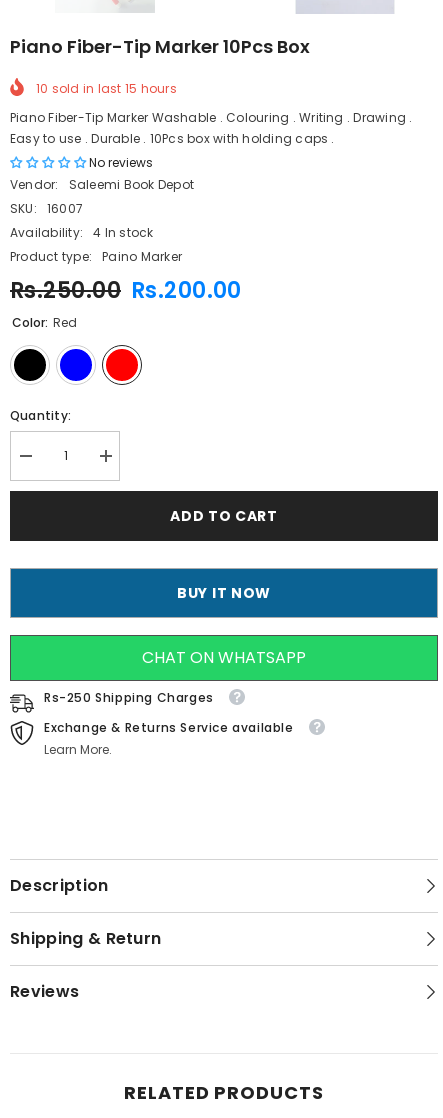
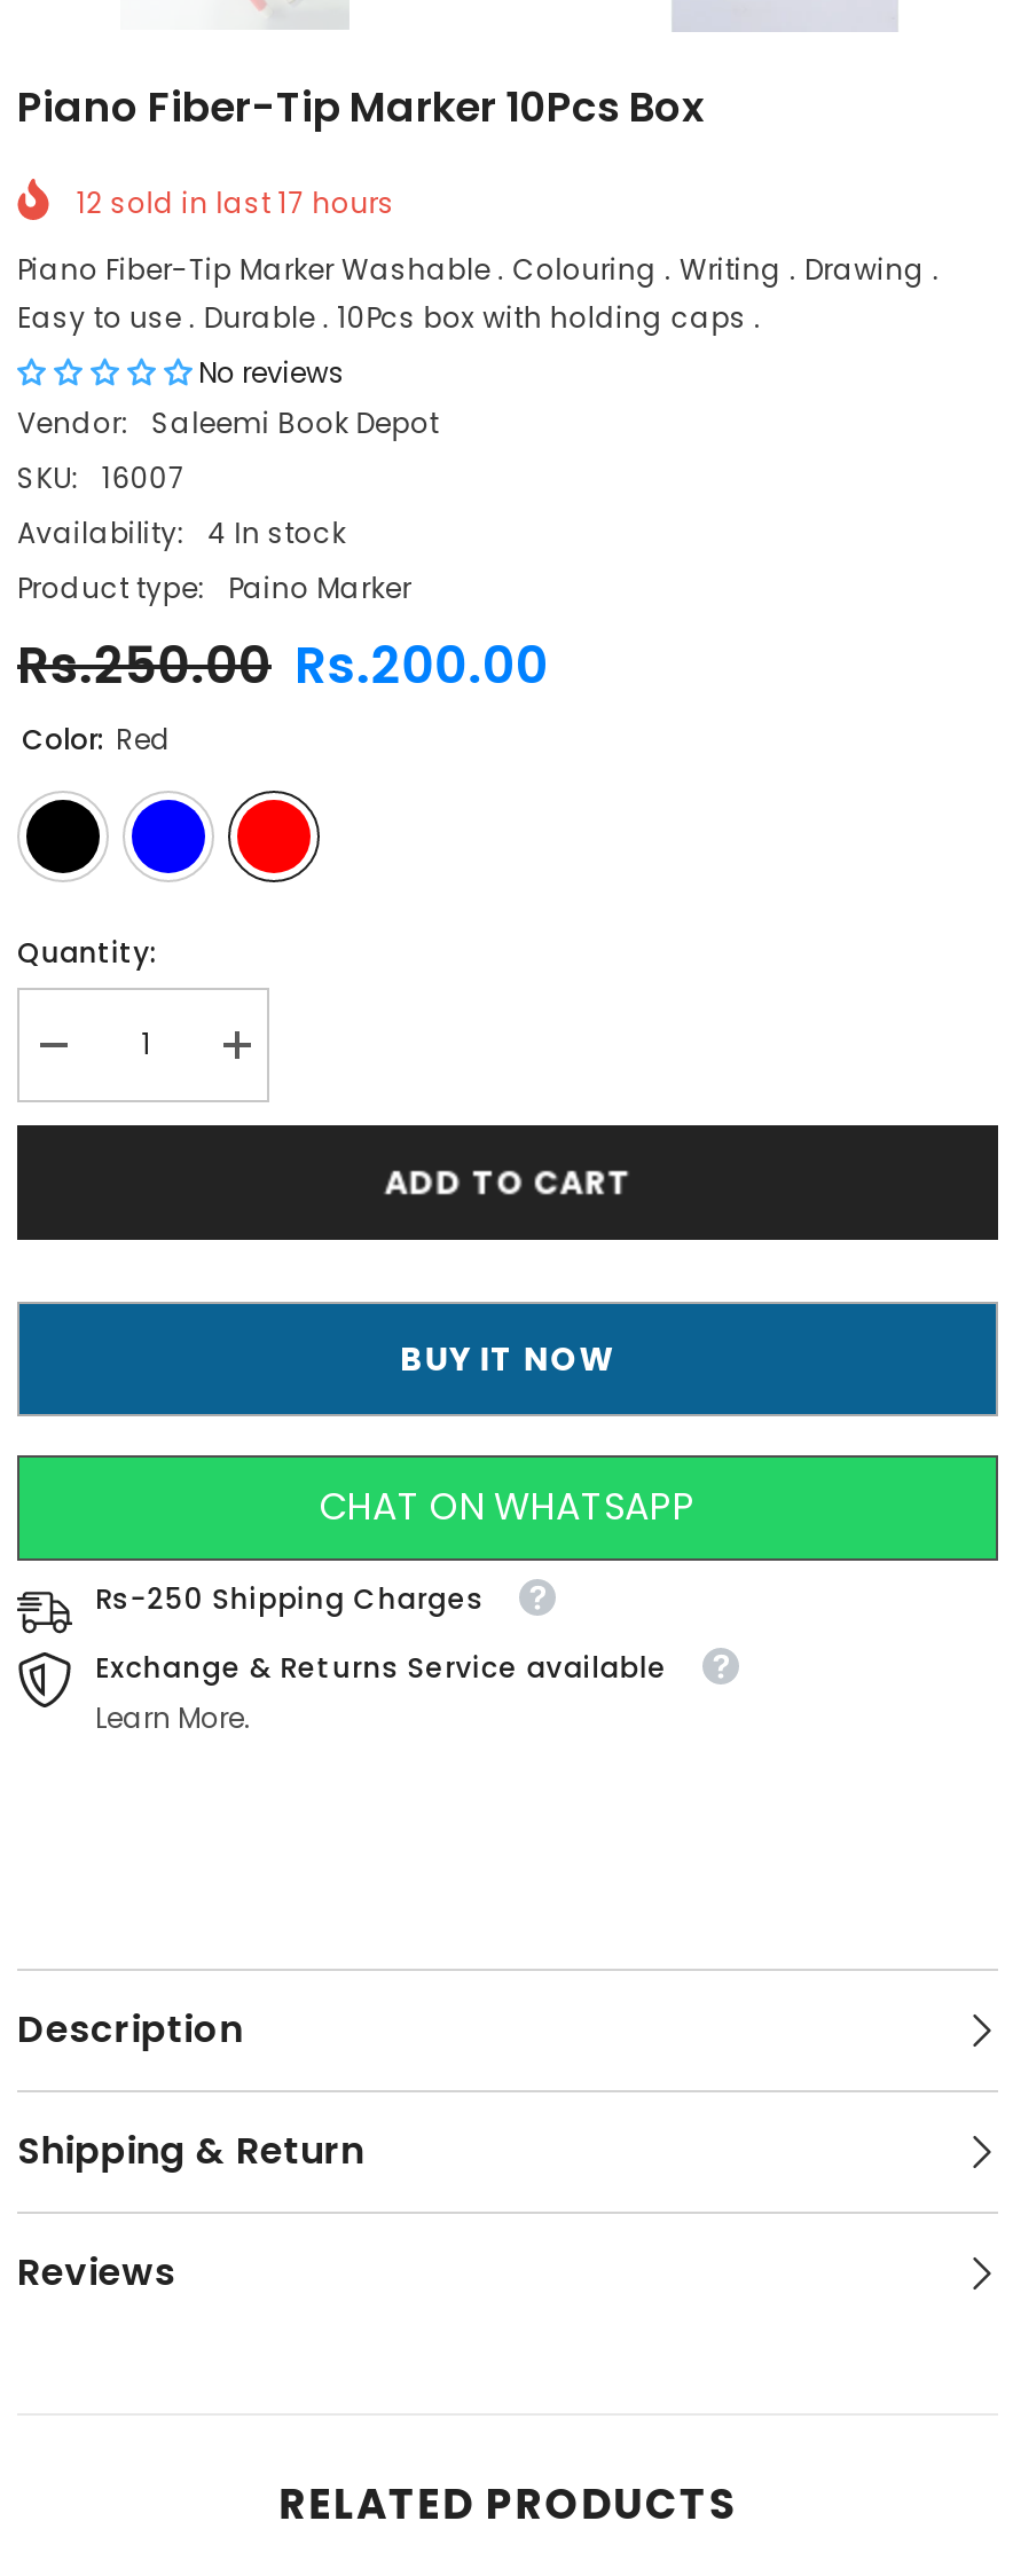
- 10 sold in last 15 hours
+ 12 sold in last 17 hours
